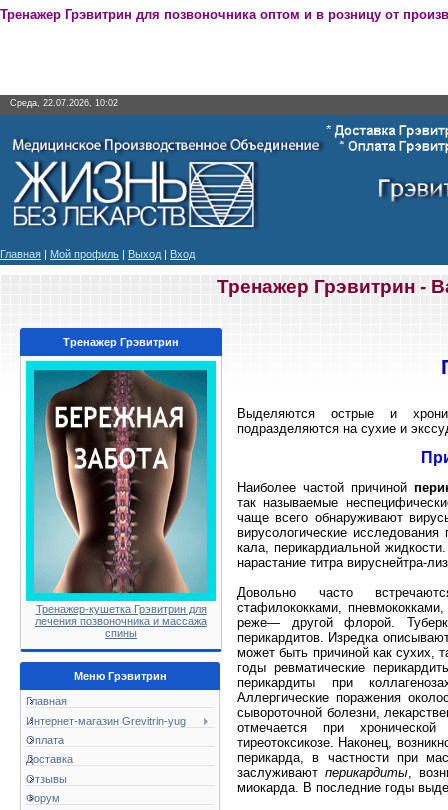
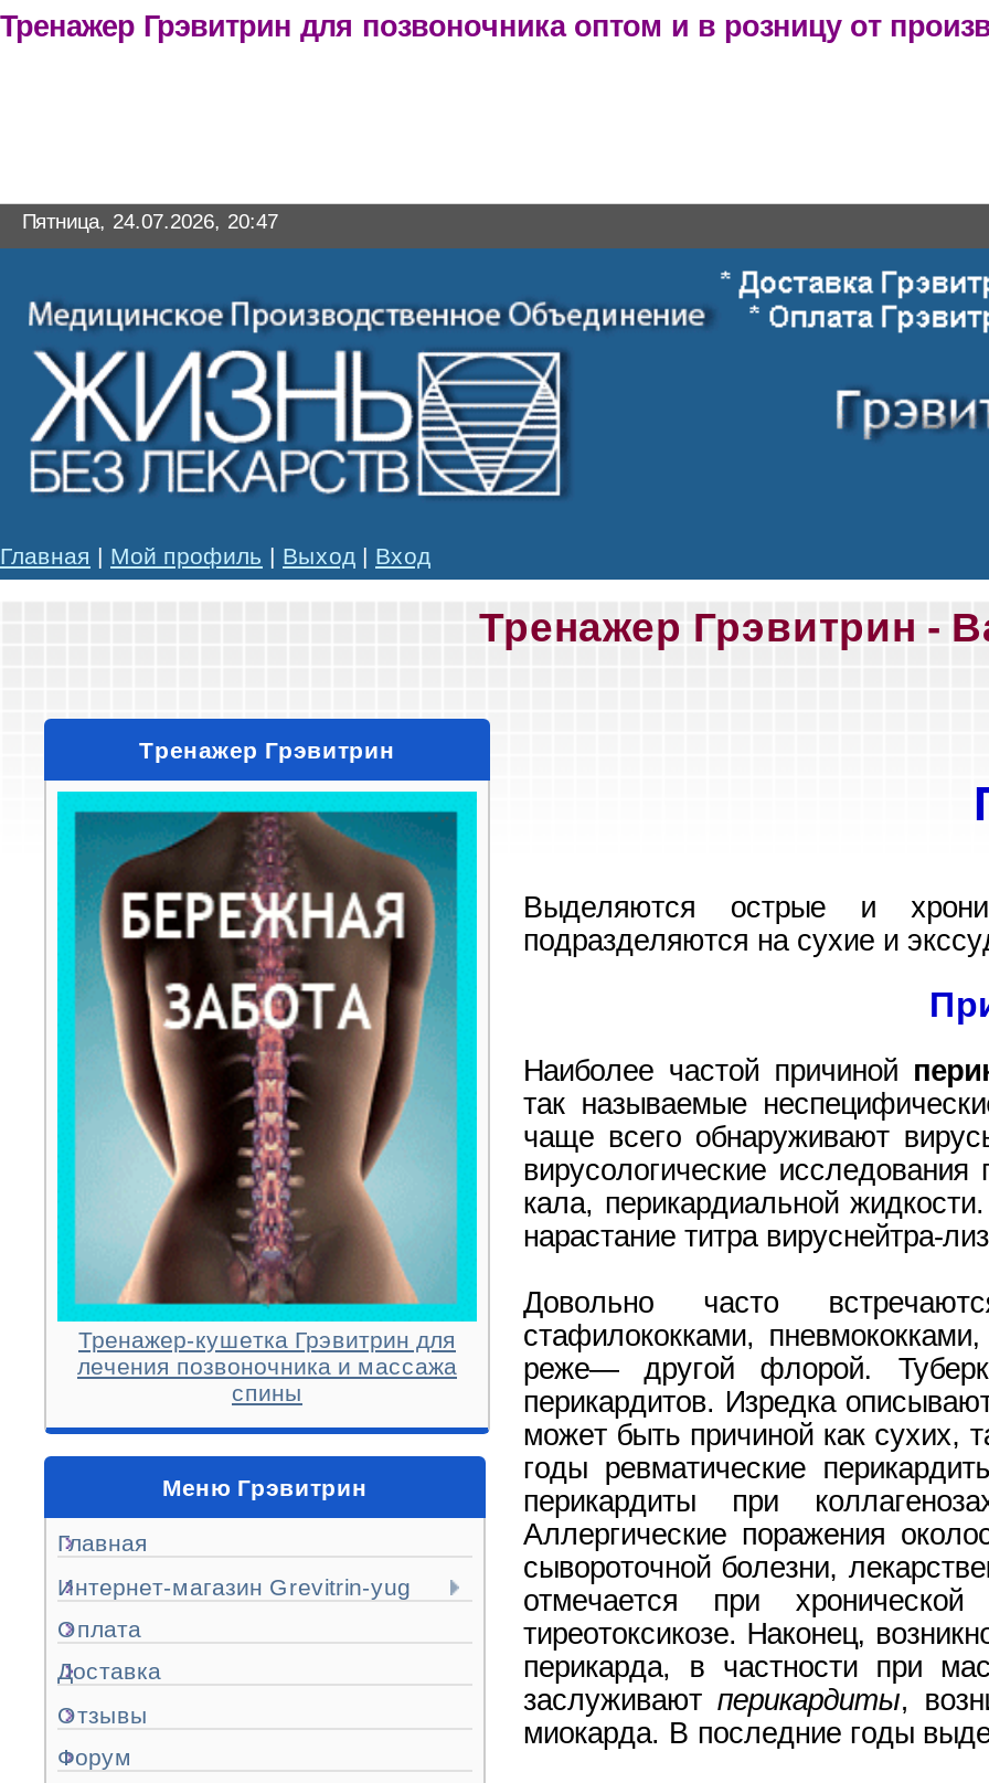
- Среда, 22.07.2026, 10:02
+ Пятница, 24.07.2026, 20:47
